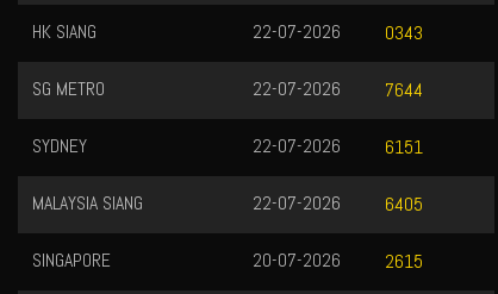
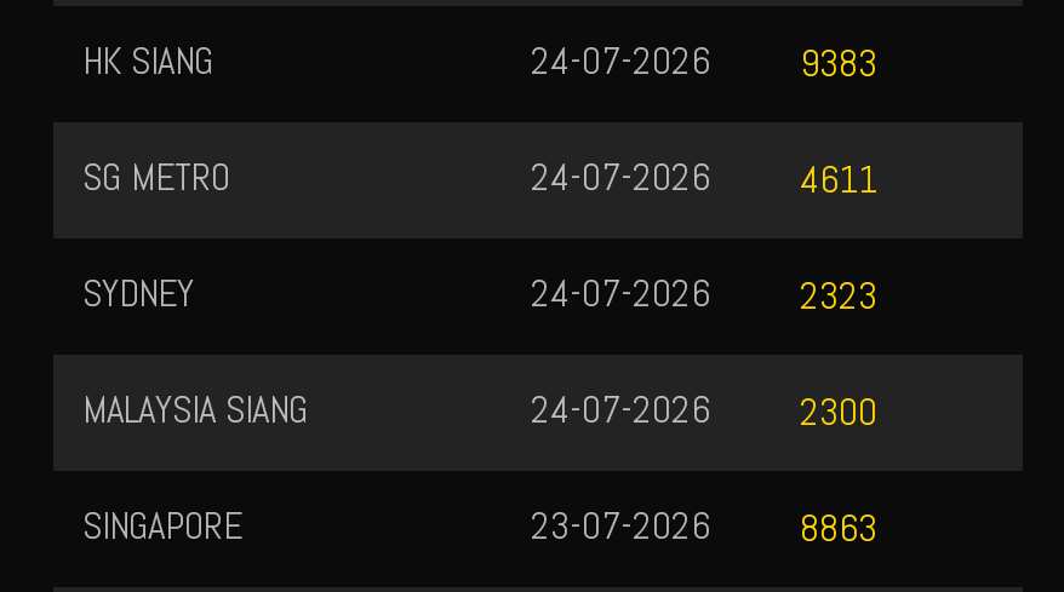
- 22-07-2026
+ 24-07-2026

- 0343
+ 9383

- 22-07-2026
+ 24-07-2026

- 7644
+ 4611

- 22-07-2026
+ 24-07-2026

- 6151
+ 2323

- 22-07-2026
+ 24-07-2026

- 6405
+ 2300

- 20-07-2026
+ 23-07-2026

- 2615
+ 8863
